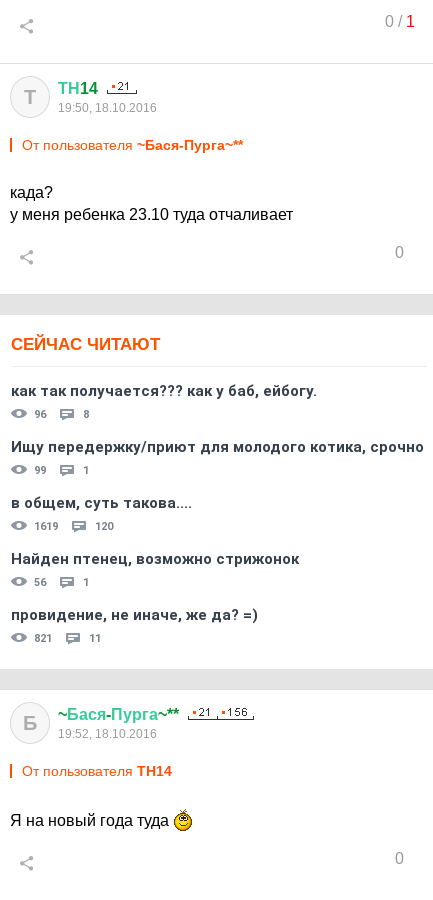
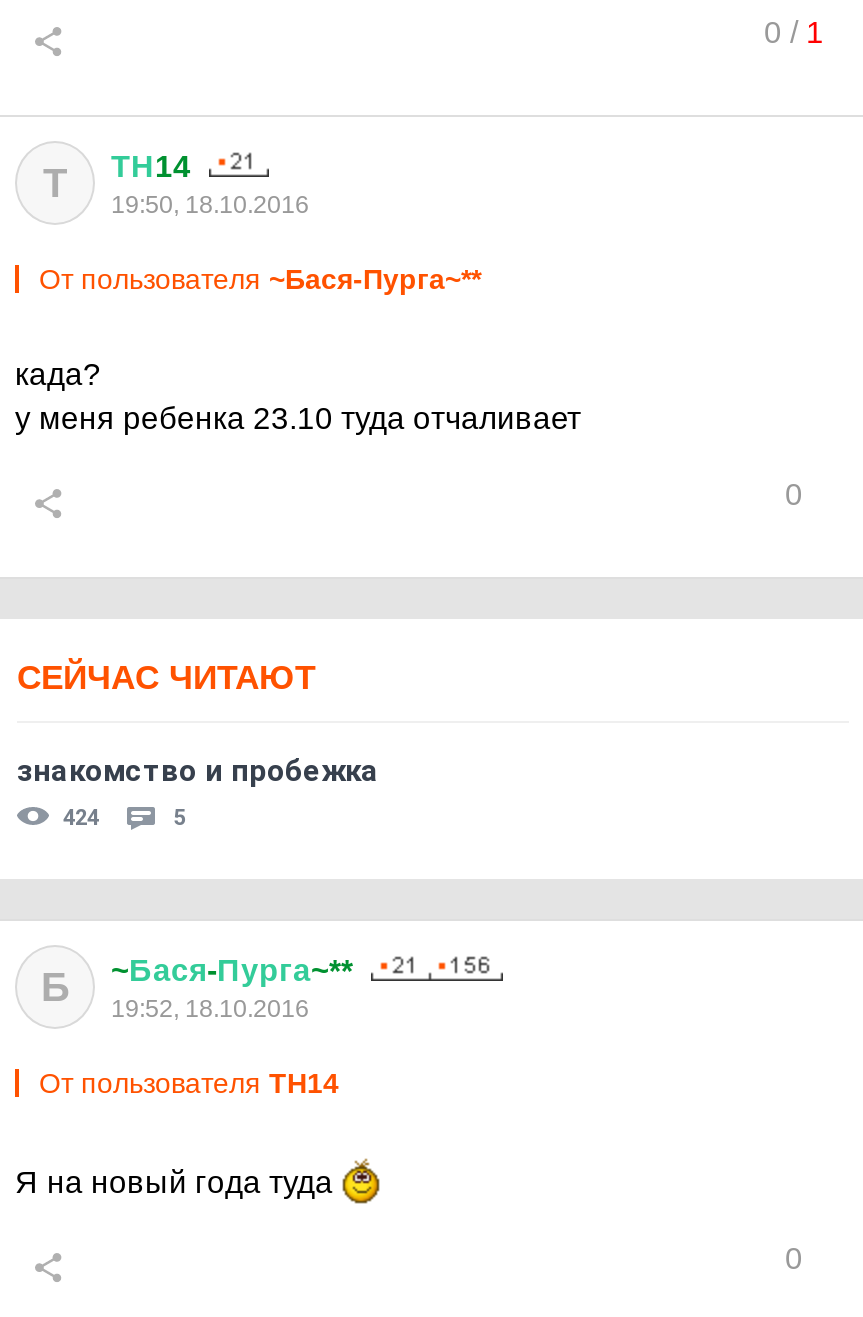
- как так получается??? как у баб, ейбогу.
- 96
- 8
- Ищу передержку/приют для молодого котика, срочно
- 99
- 1
- в общем, суть такова....
- 1619
- 120
- Найден птенец, возможно стрижонок
- 56
- 1
- провидение, не иначе, же да? =)
- 821
- 11
+ знакомство и пробежка
+ 424
+ 5
